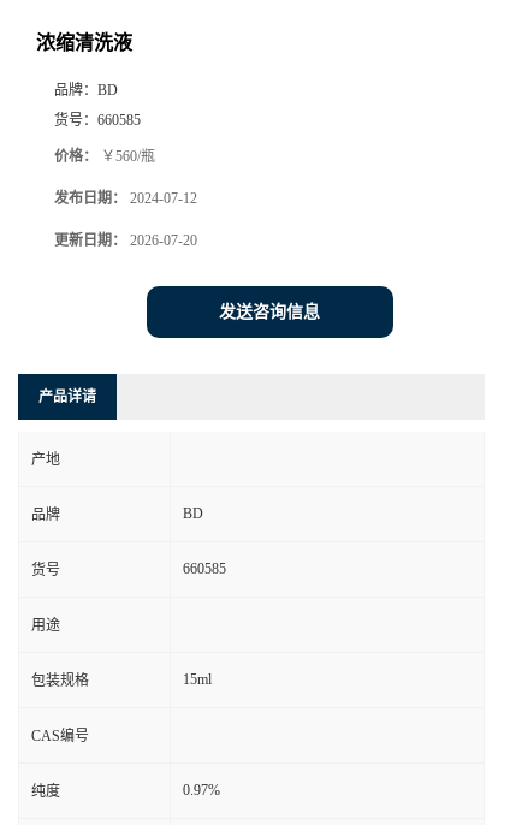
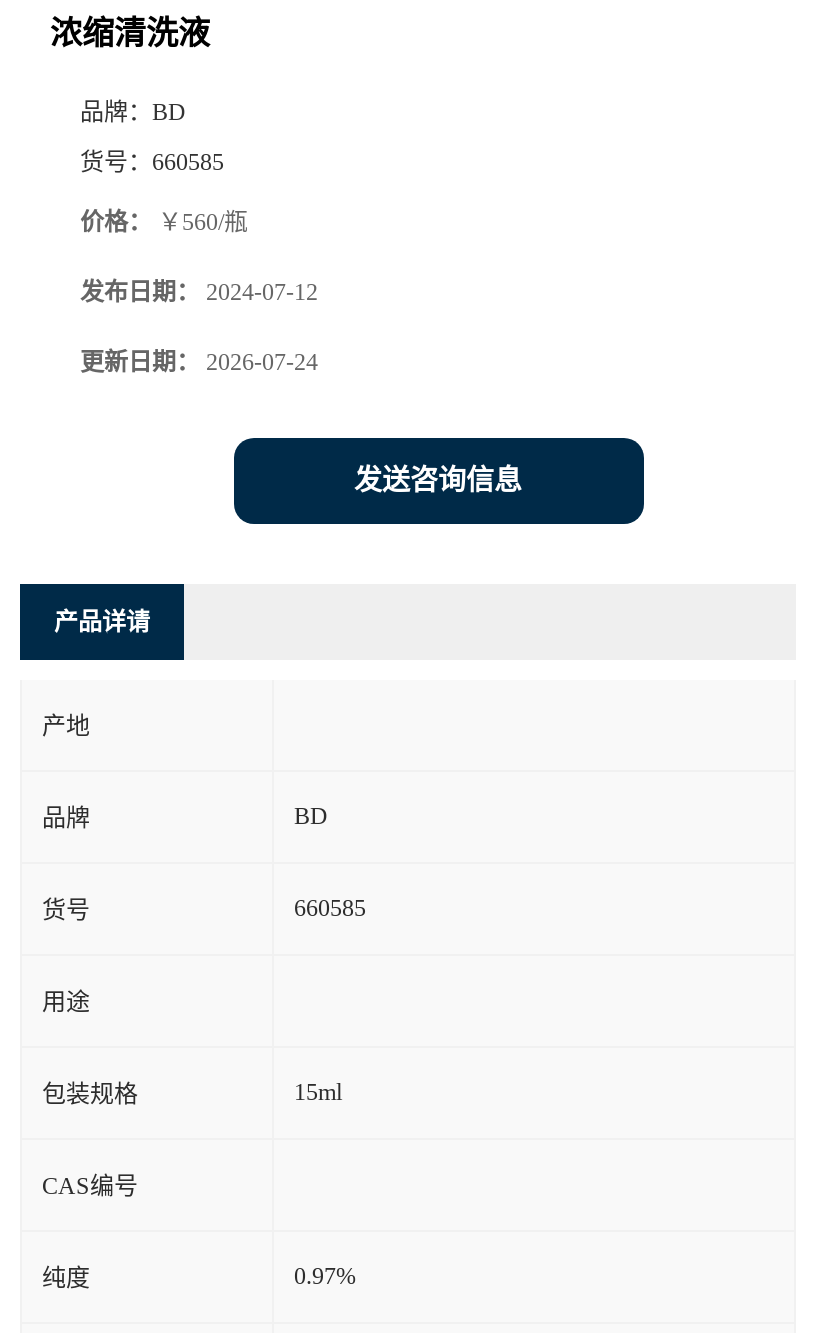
- 更新日期：2026-07-20
+ 更新日期：2026-07-24
